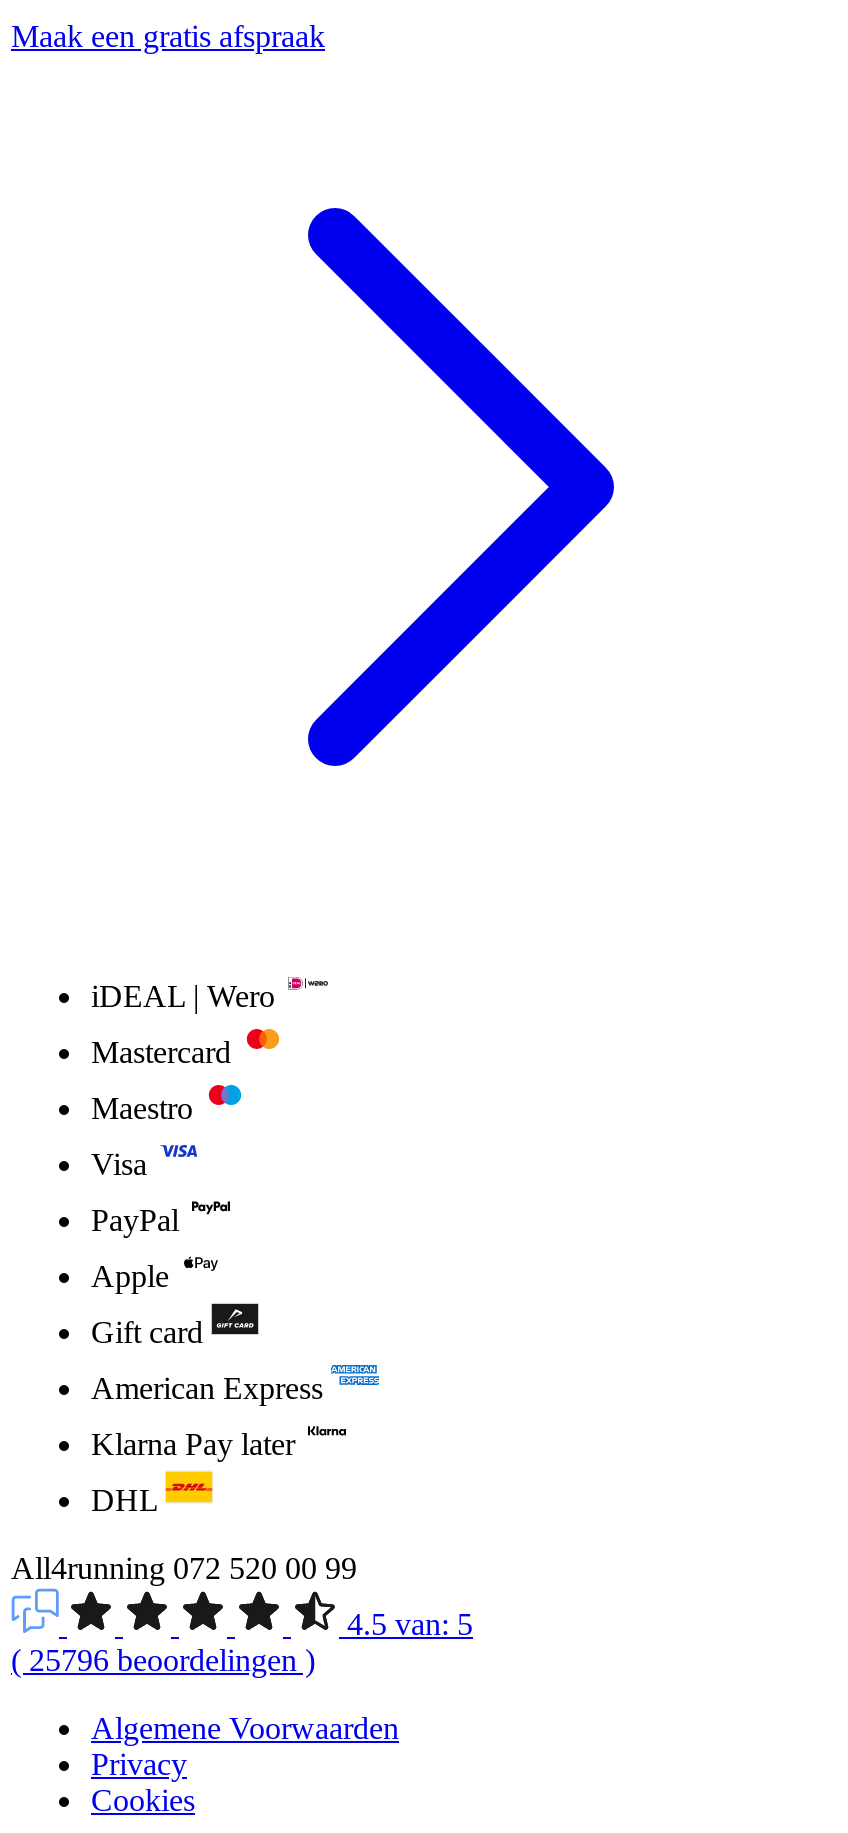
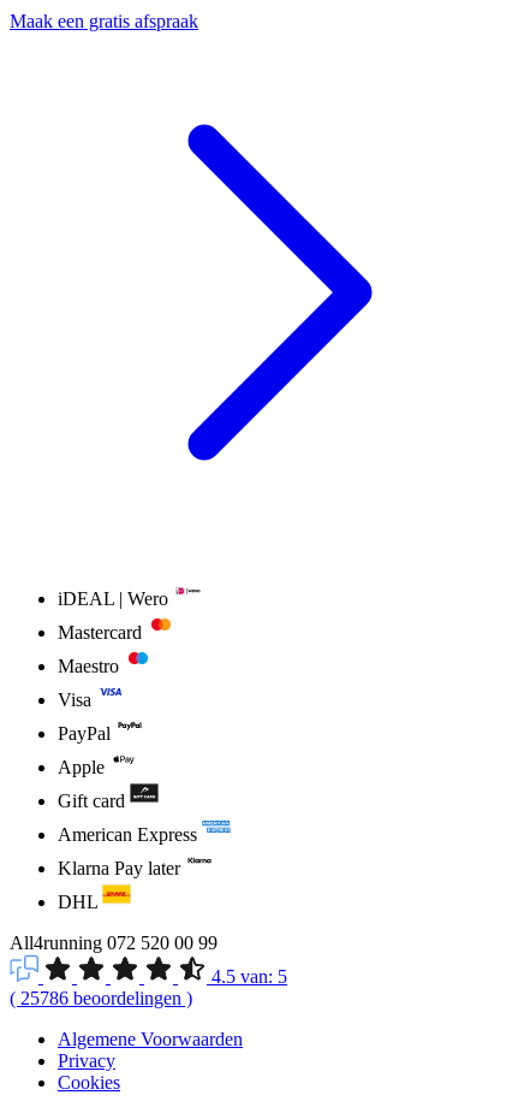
- (25796 beoordelingen)
+ (25786 beoordelingen)
